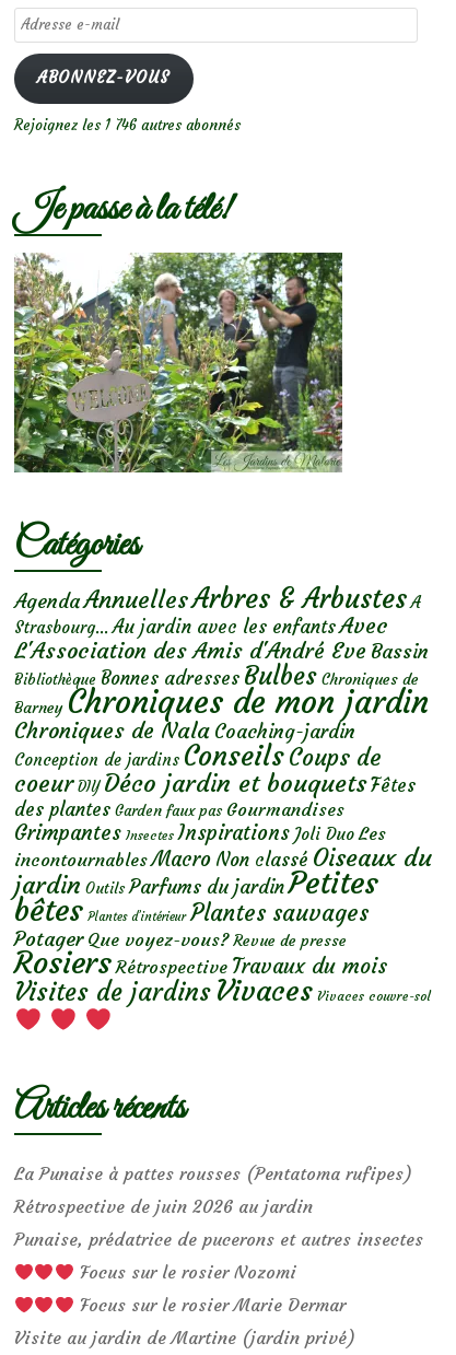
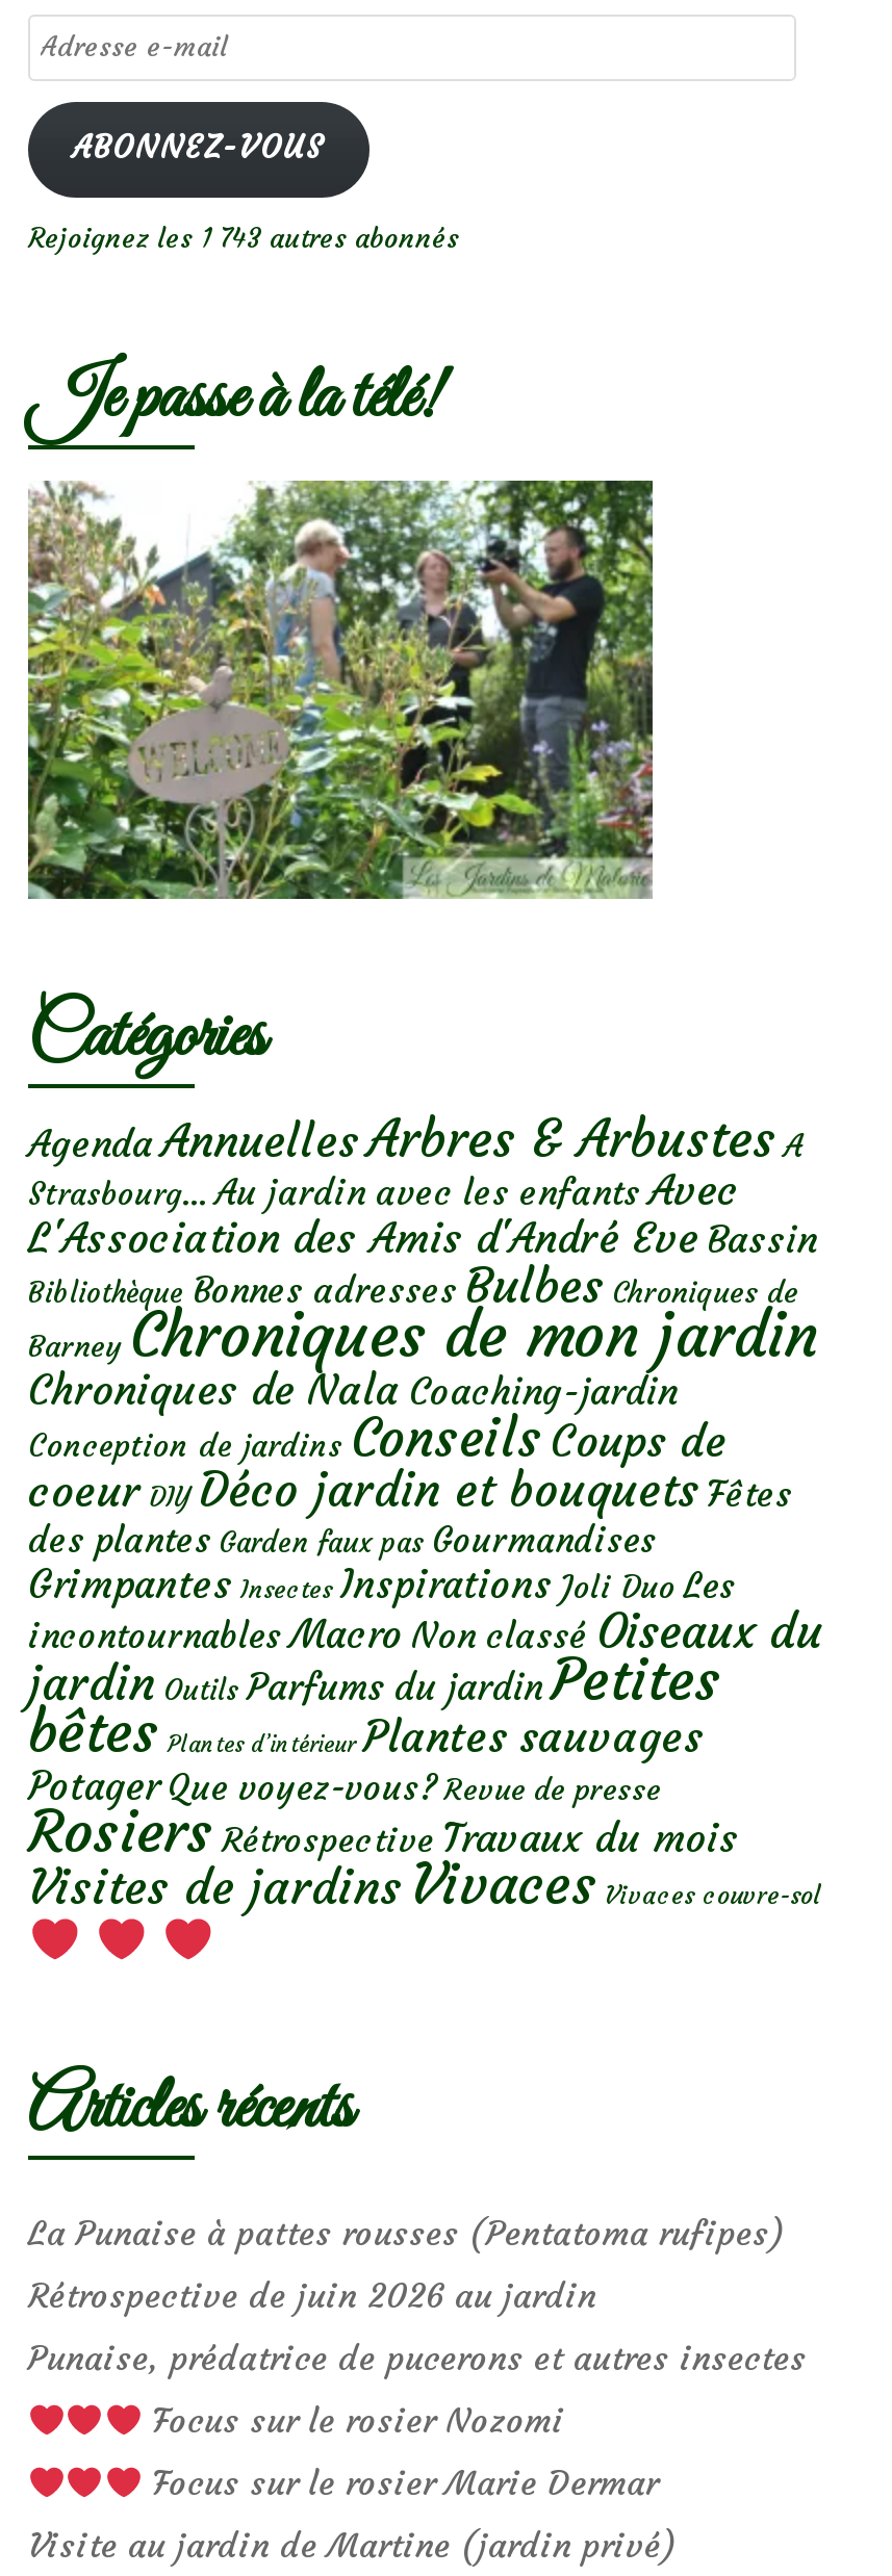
- Rejoignez les 1 746 autres abonnés
+ Rejoignez les 1 743 autres abonnés
